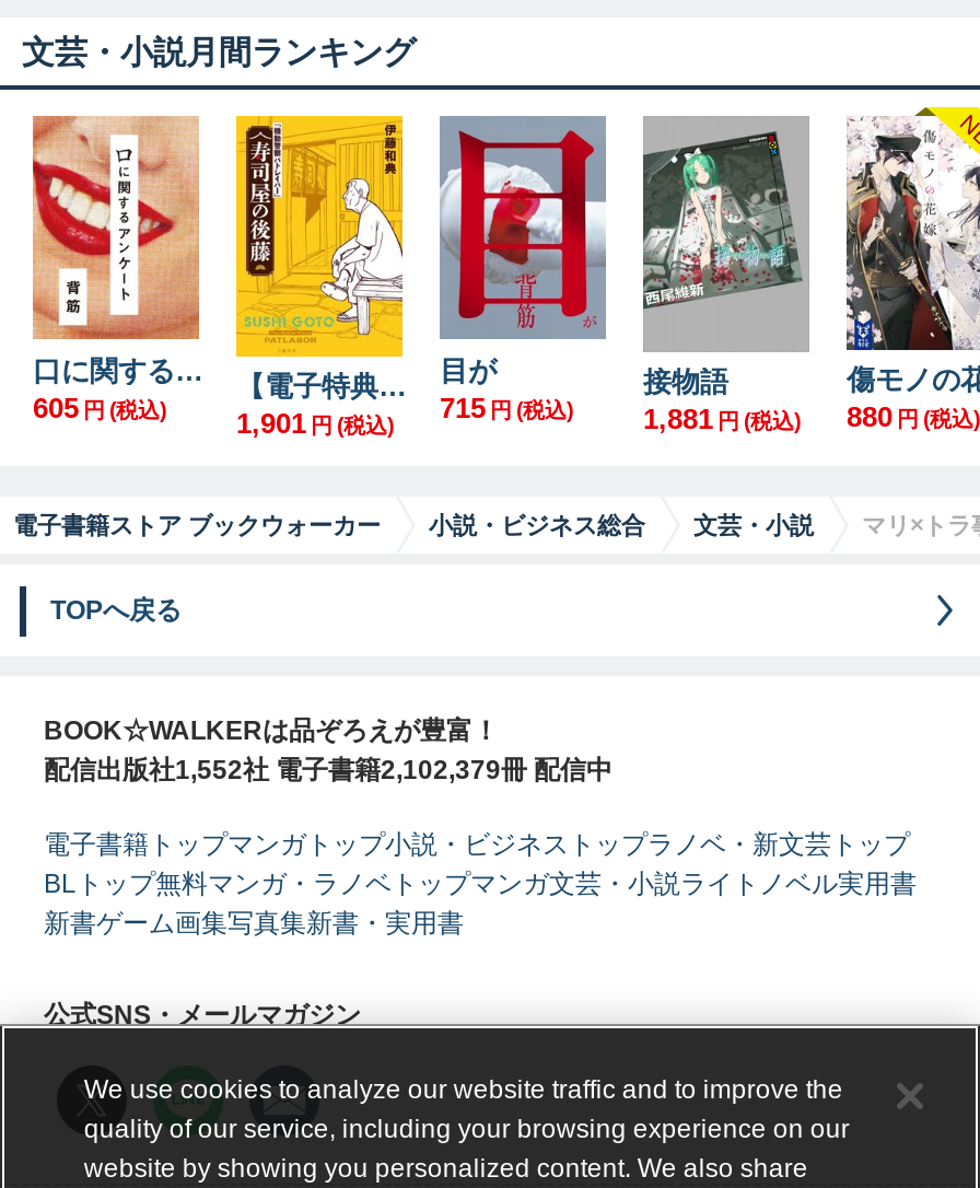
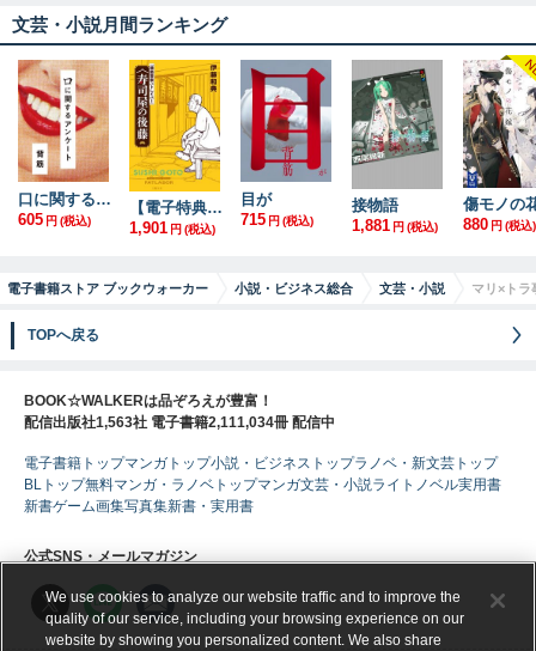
- 配信出版社1,552社 電子書籍2,102,379冊 配信中
+ 配信出版社1,563社 電子書籍2,111,034冊 配信中
